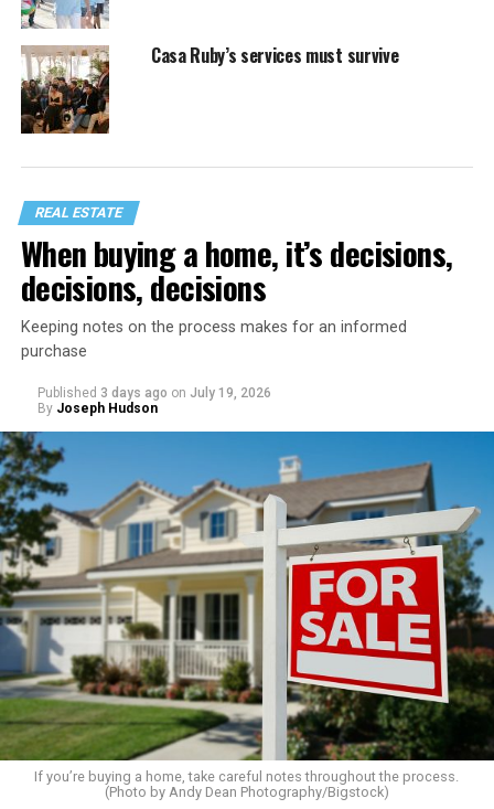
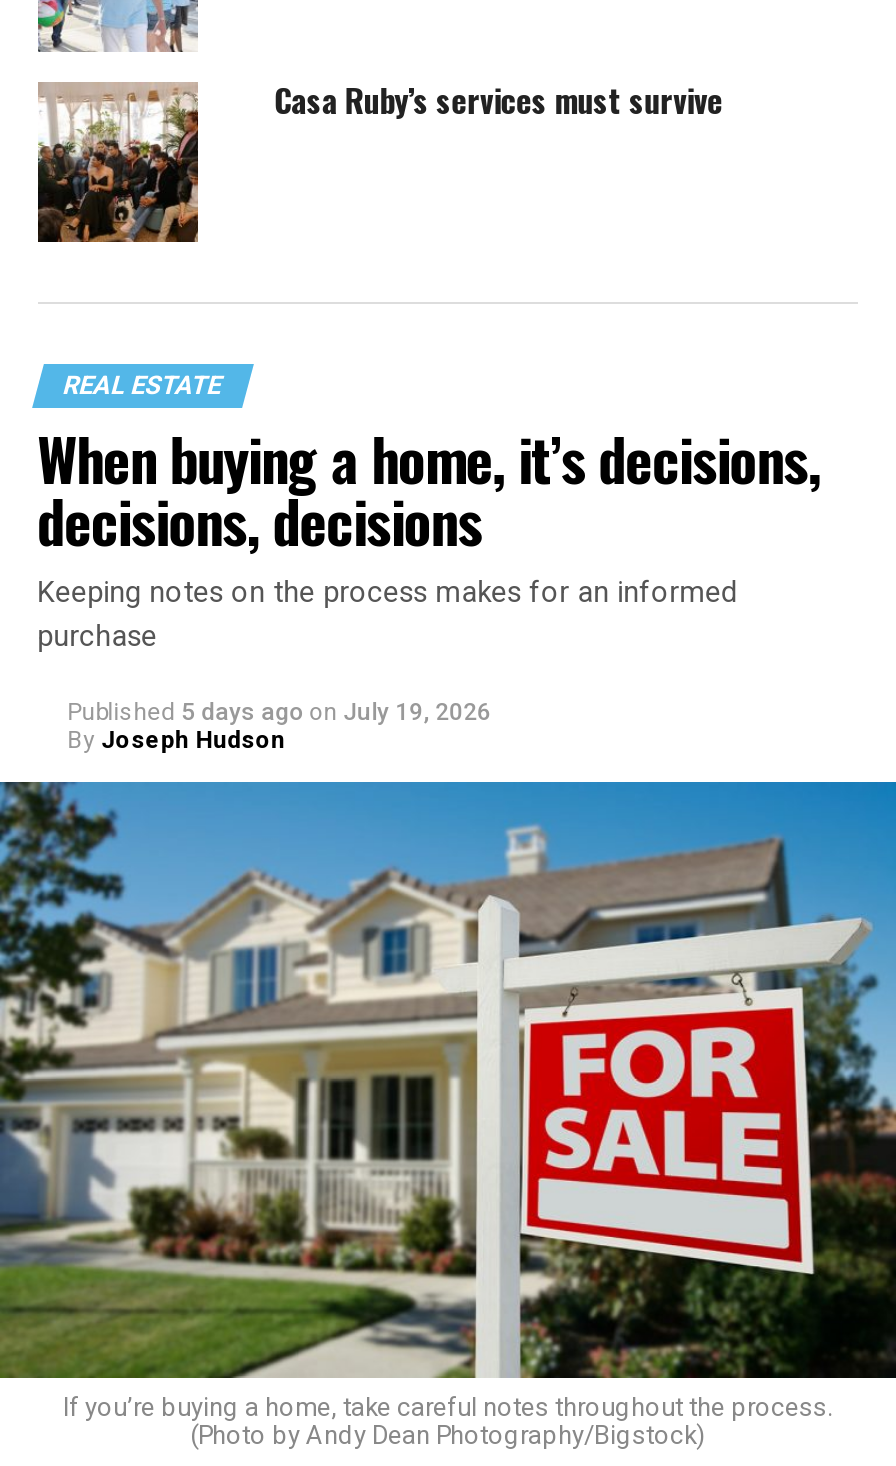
- Published 3 days ago on July 19, 2026
+ Published 5 days ago on July 19, 2026
